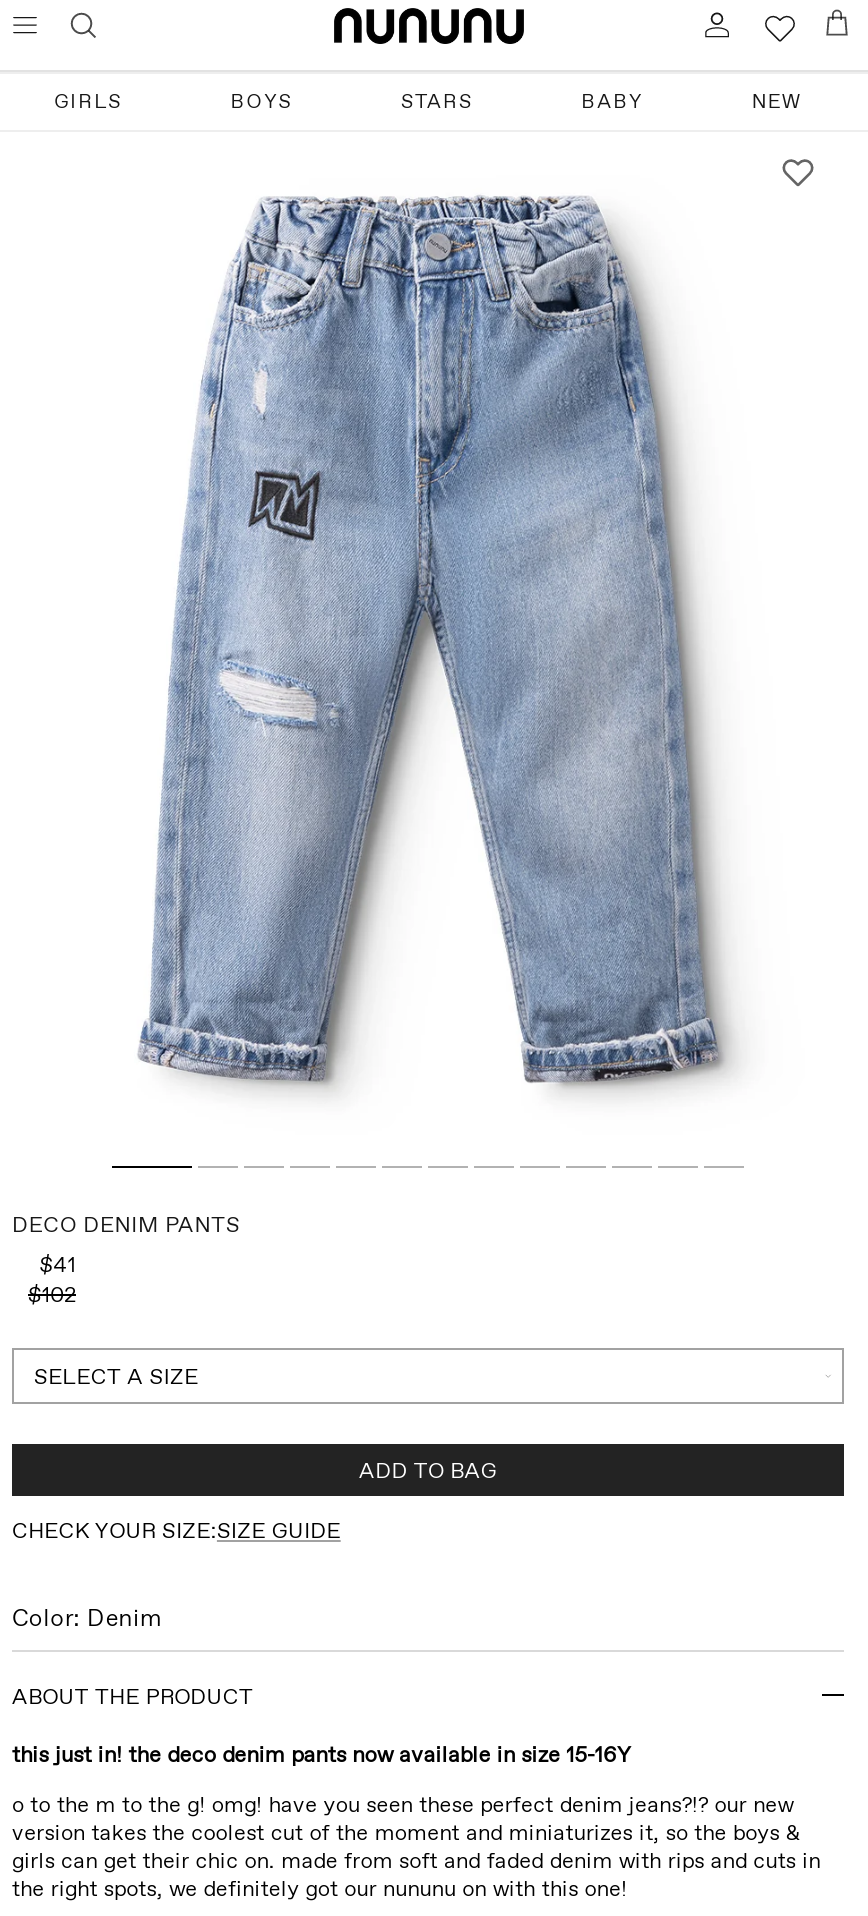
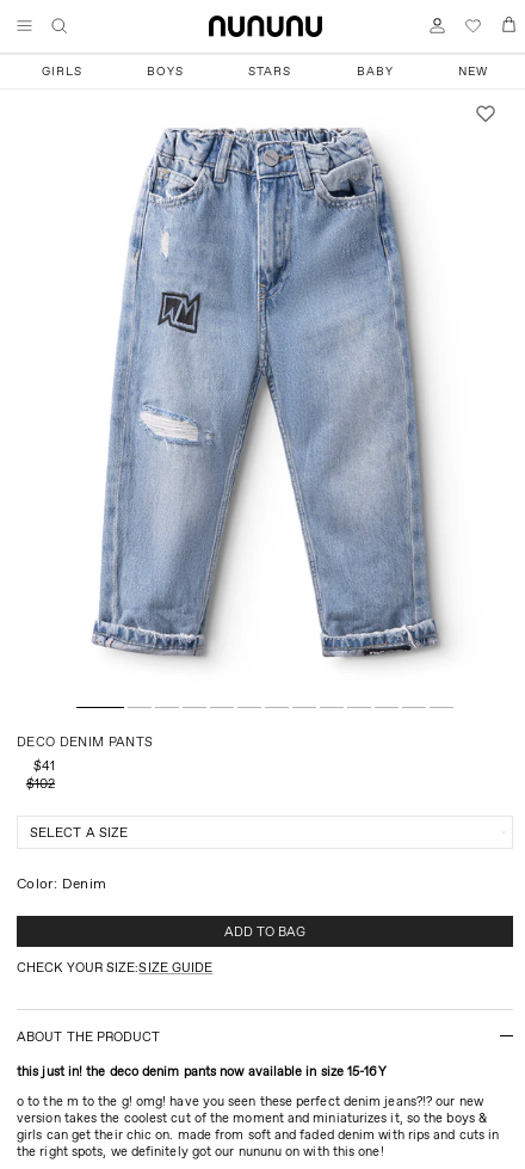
moved down: ADD TO BAG | CHECK YOUR SIZE:SIZE GUIDE

moved up: Color: Denim
